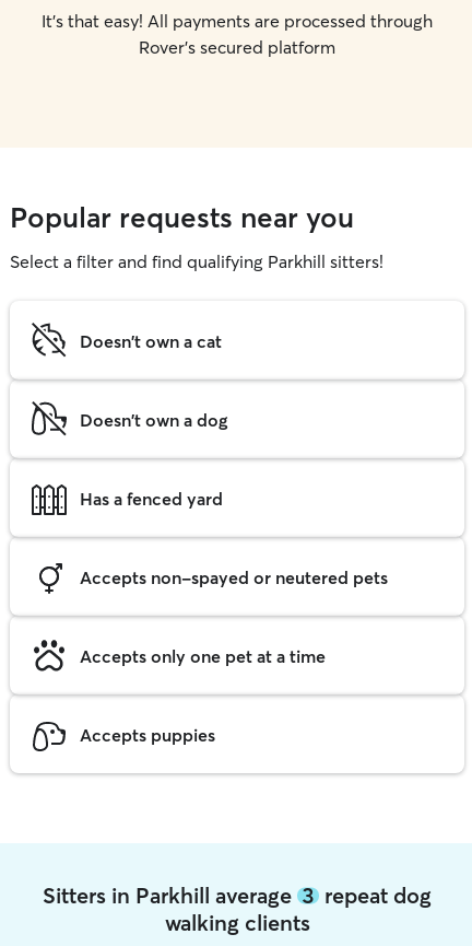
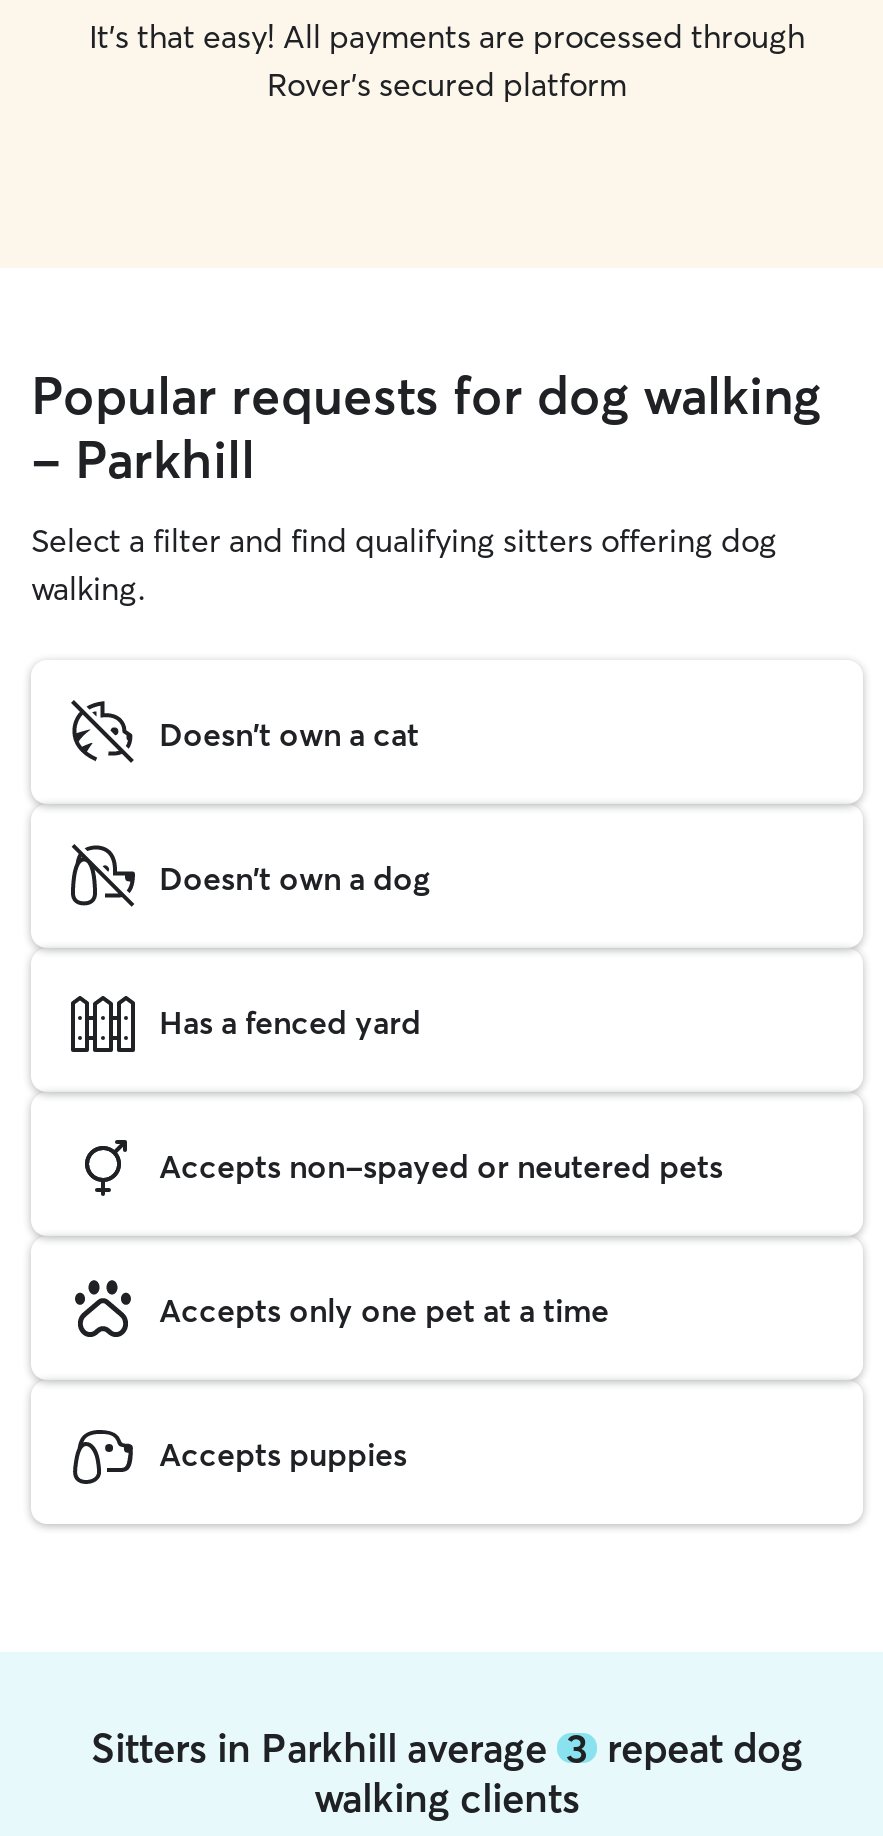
- Popular requests near you
- Select a filter and find qualifying Parkhill sitters!
+ Popular requests for dog walking
+ - Parkhill
+ Select a filter and find qualifying sitters offering dog
+ walking.
